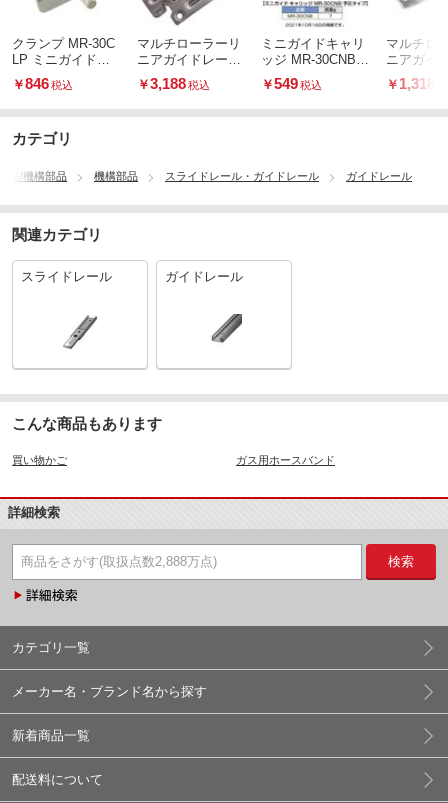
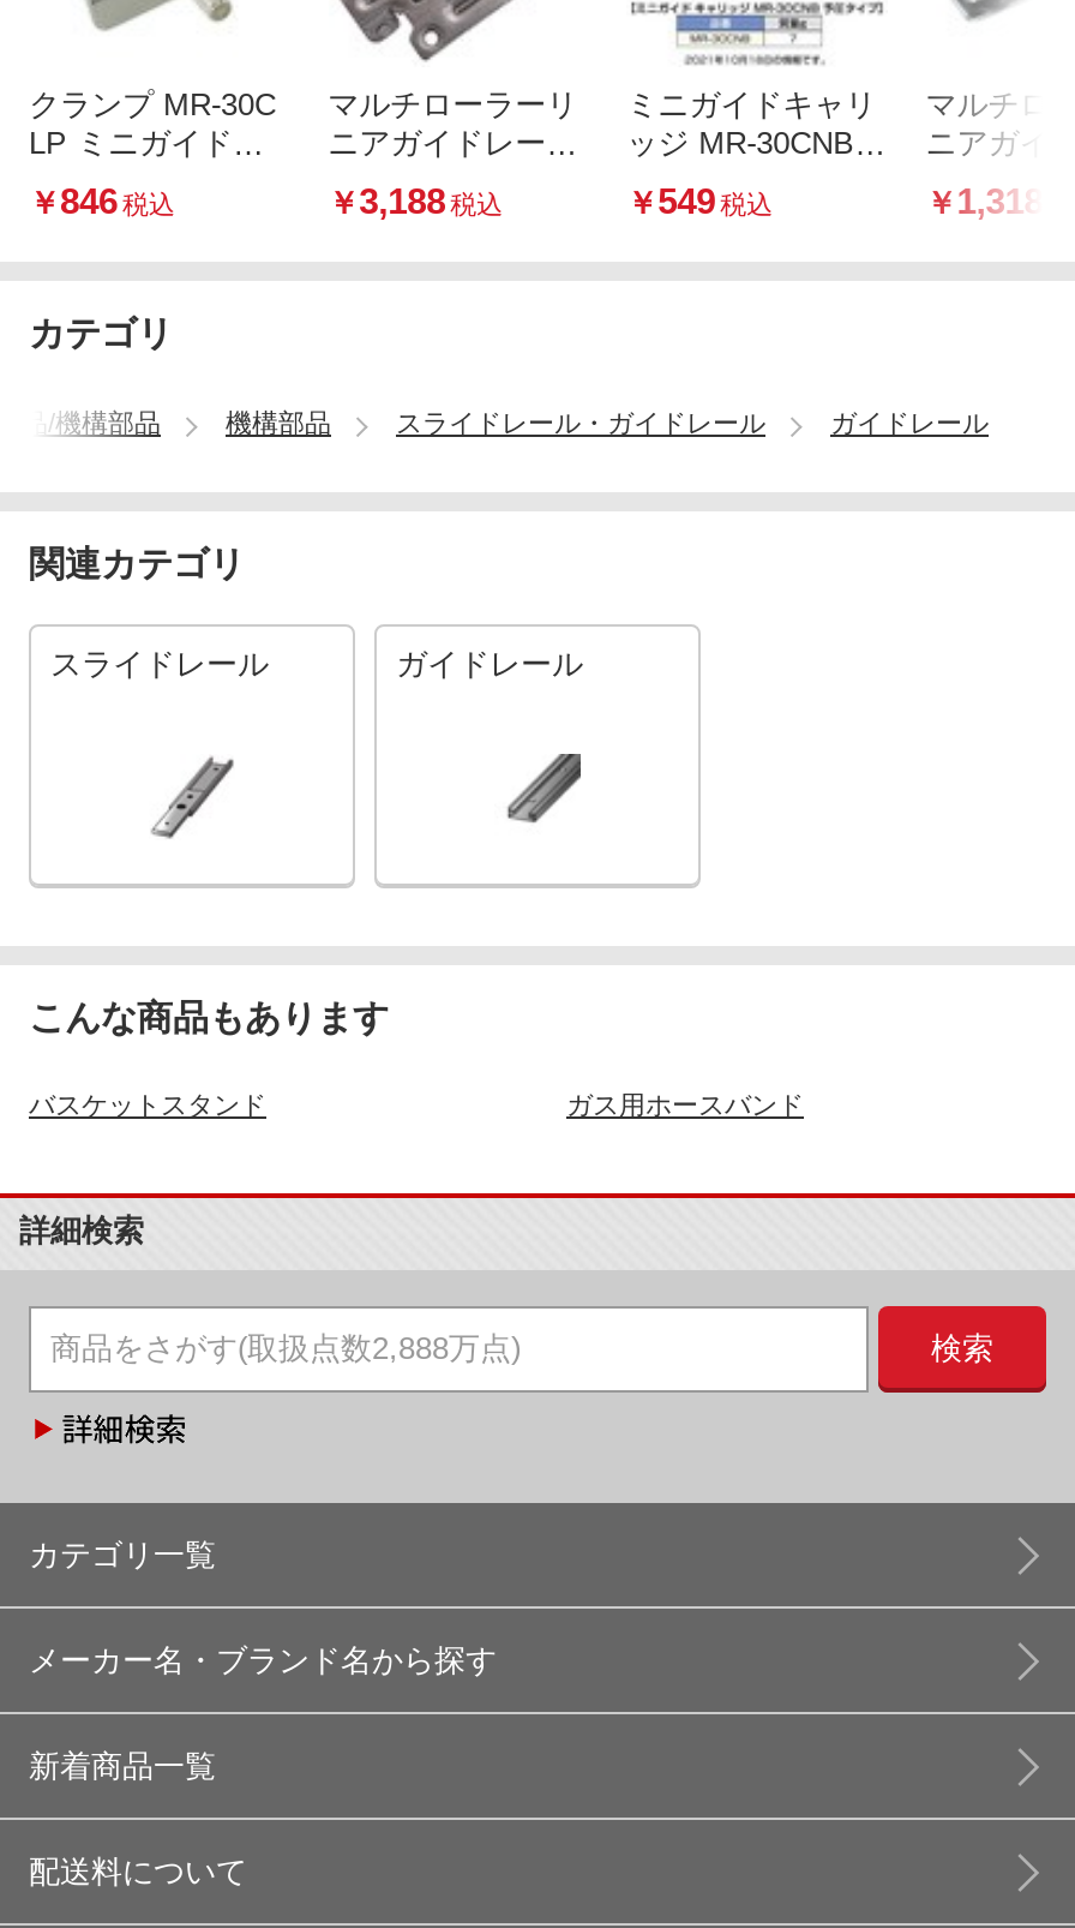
- 買い物かご
+ バスケットスタンド
